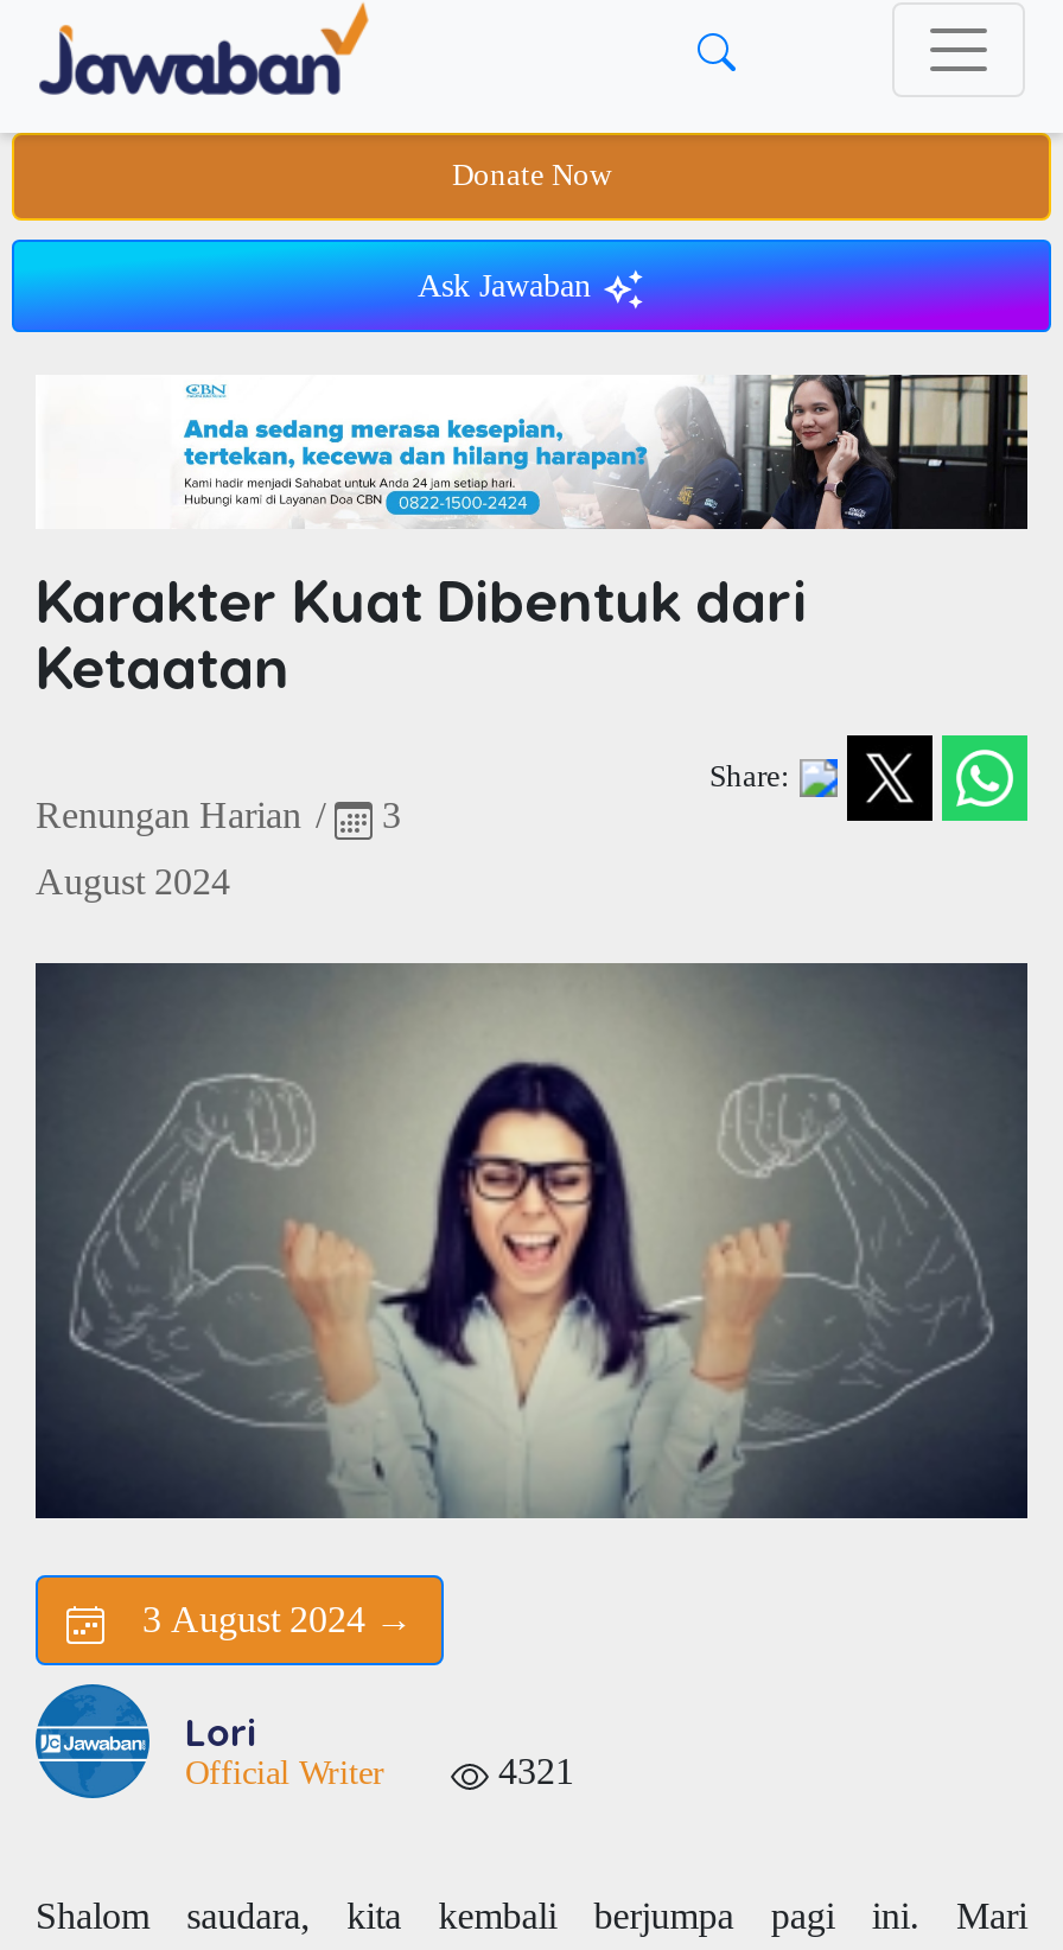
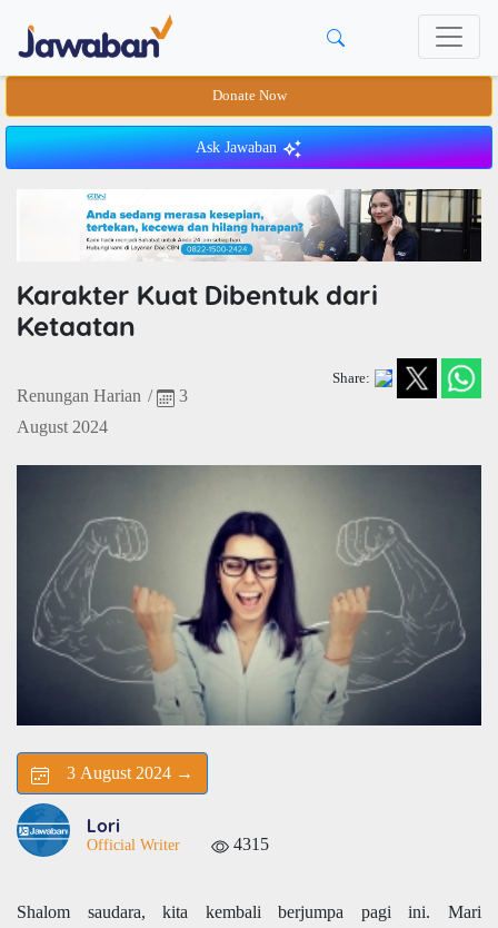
- 4321
+ 4315
